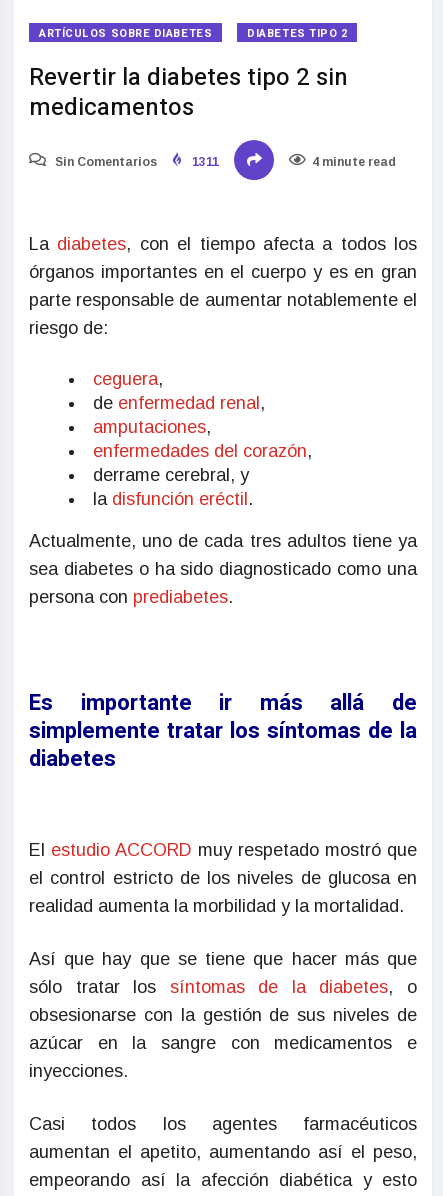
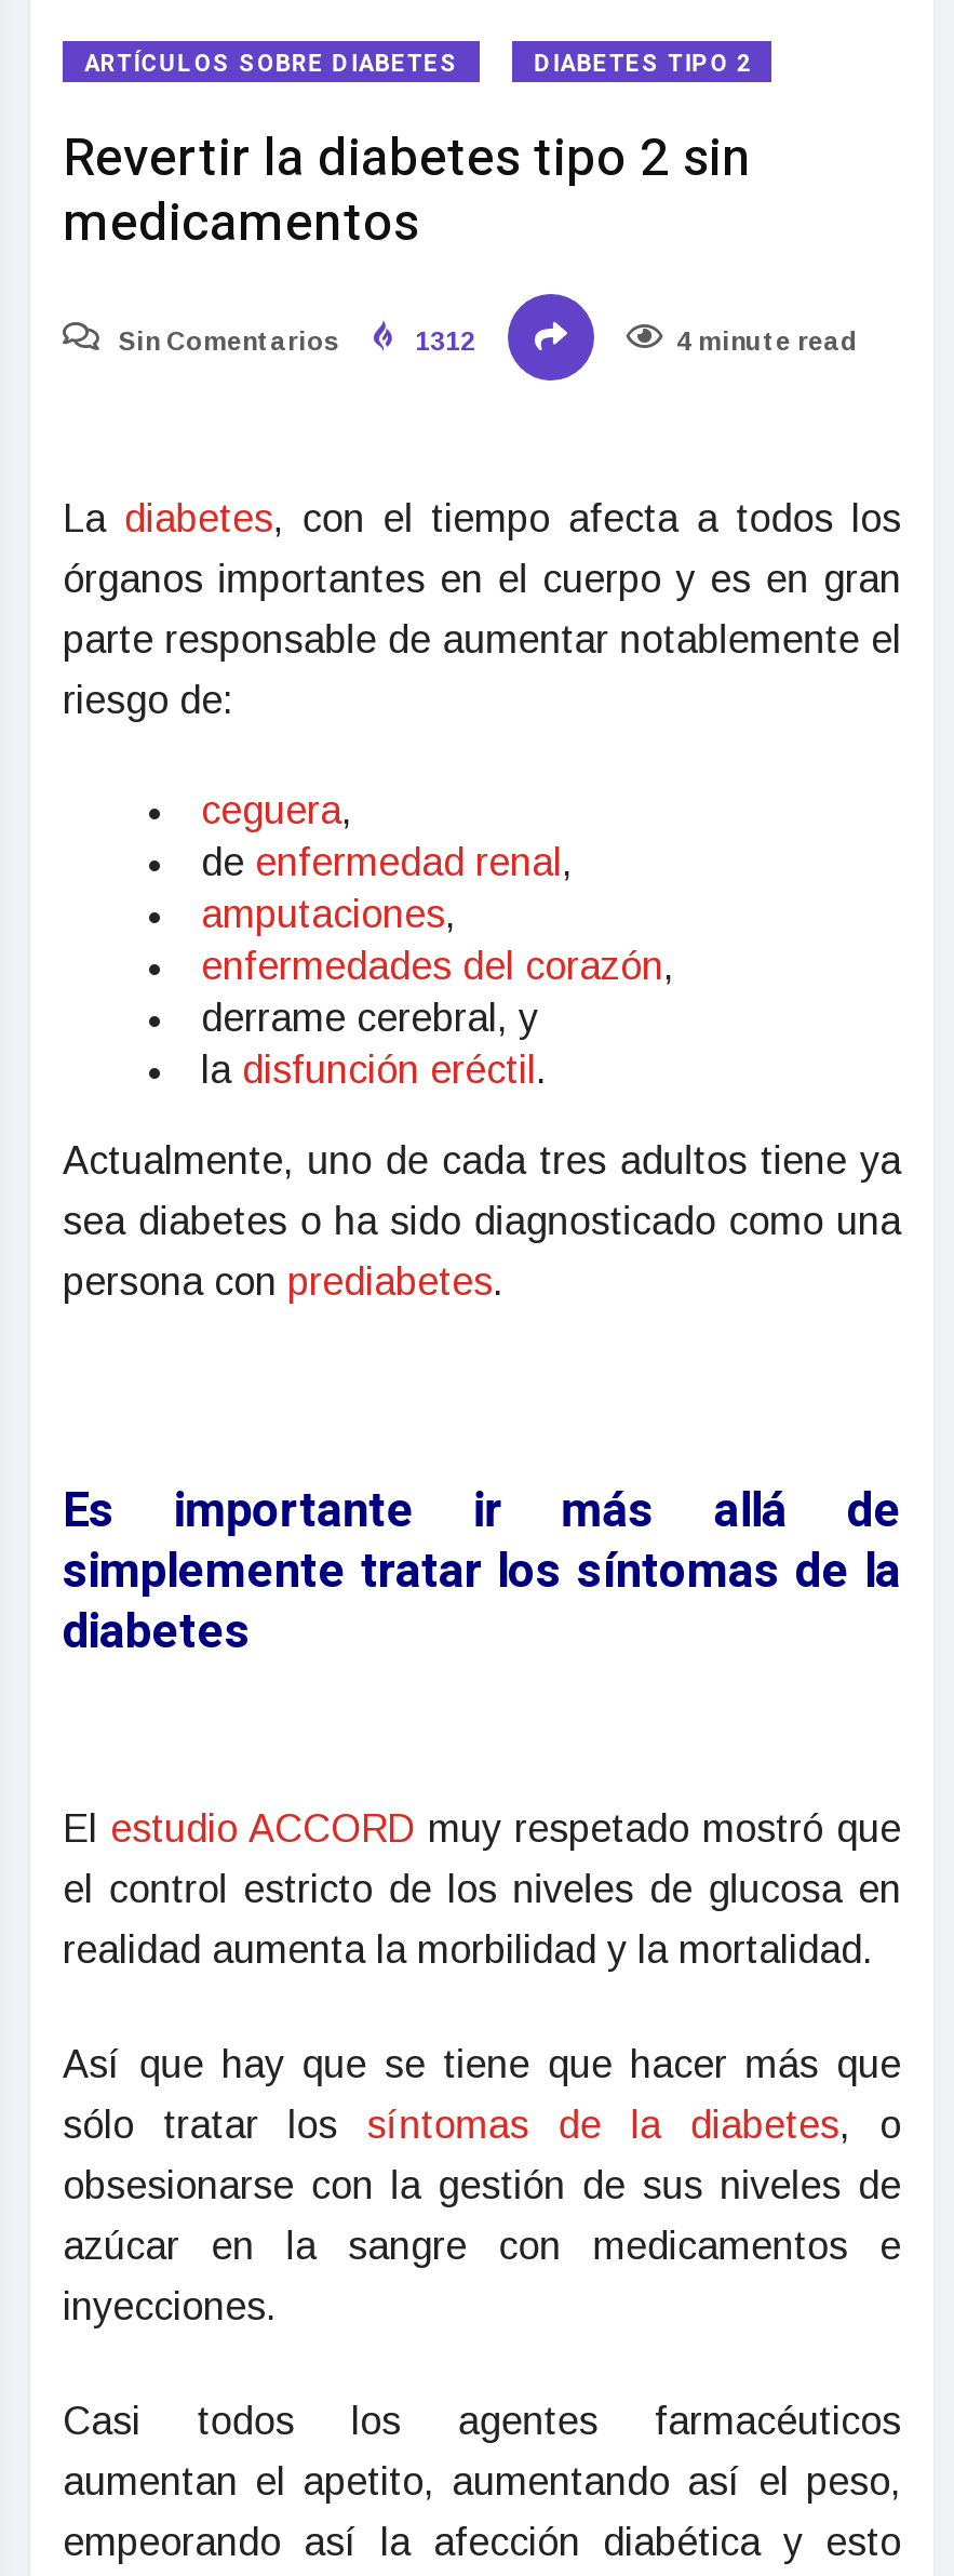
- 1311
+ 1312
